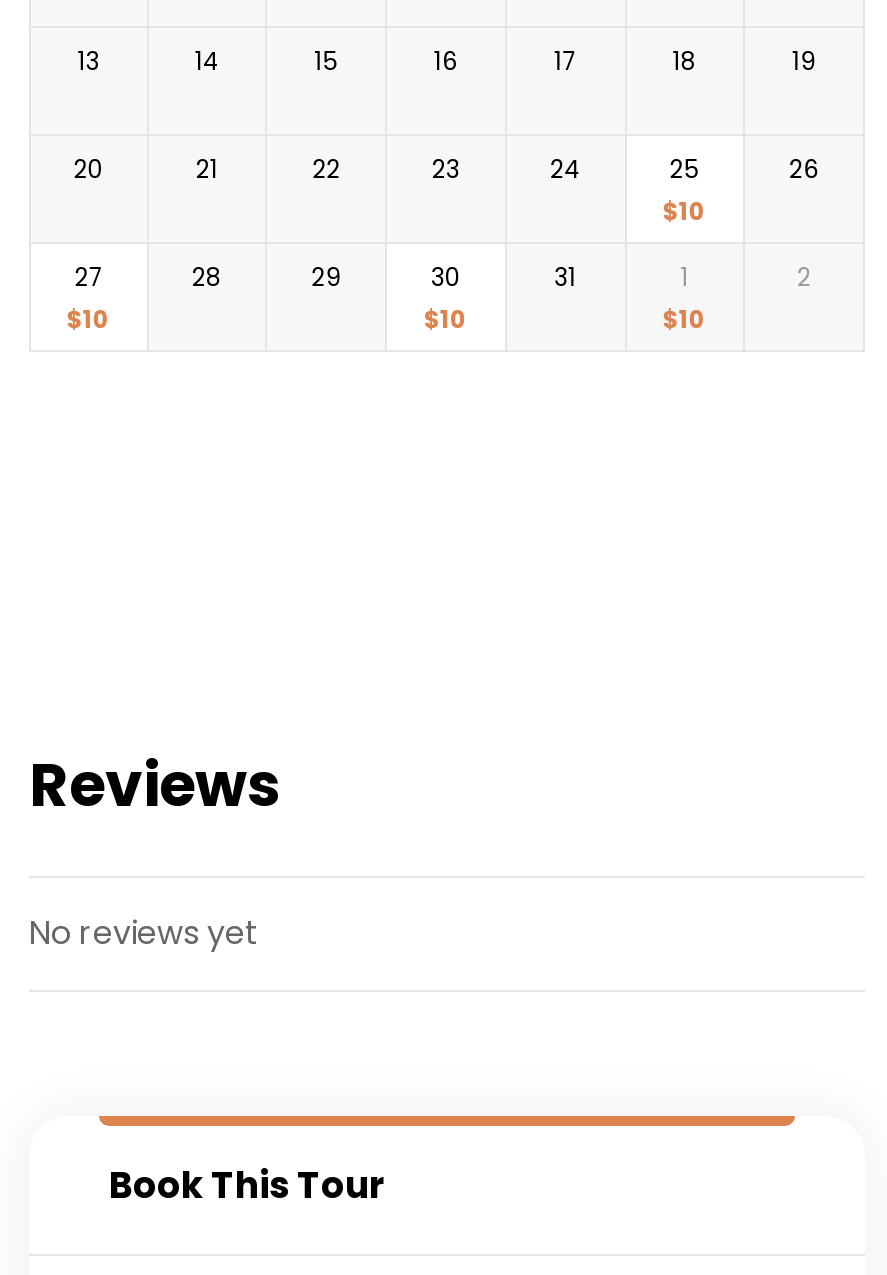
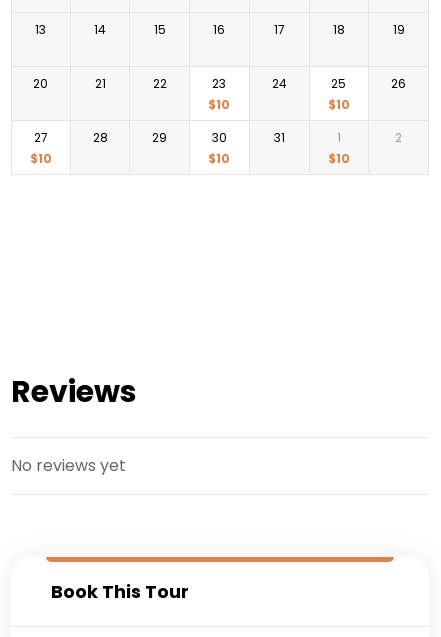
+ $10
